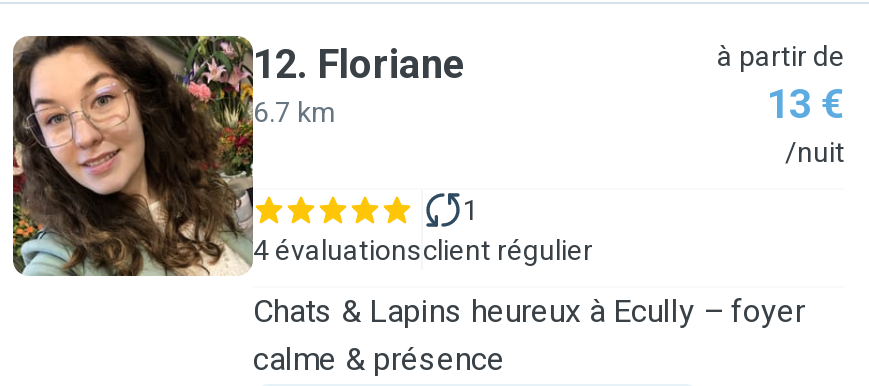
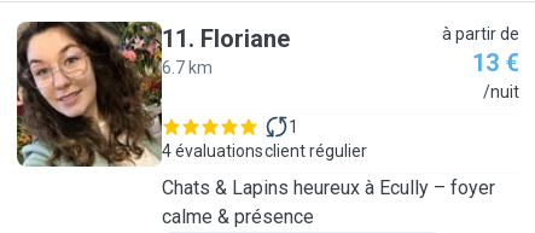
- 12. Floriane
+ 11. Floriane
